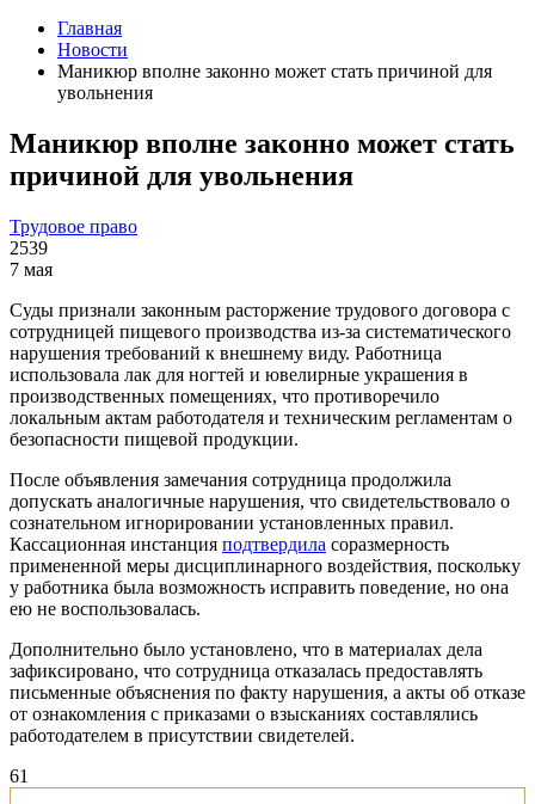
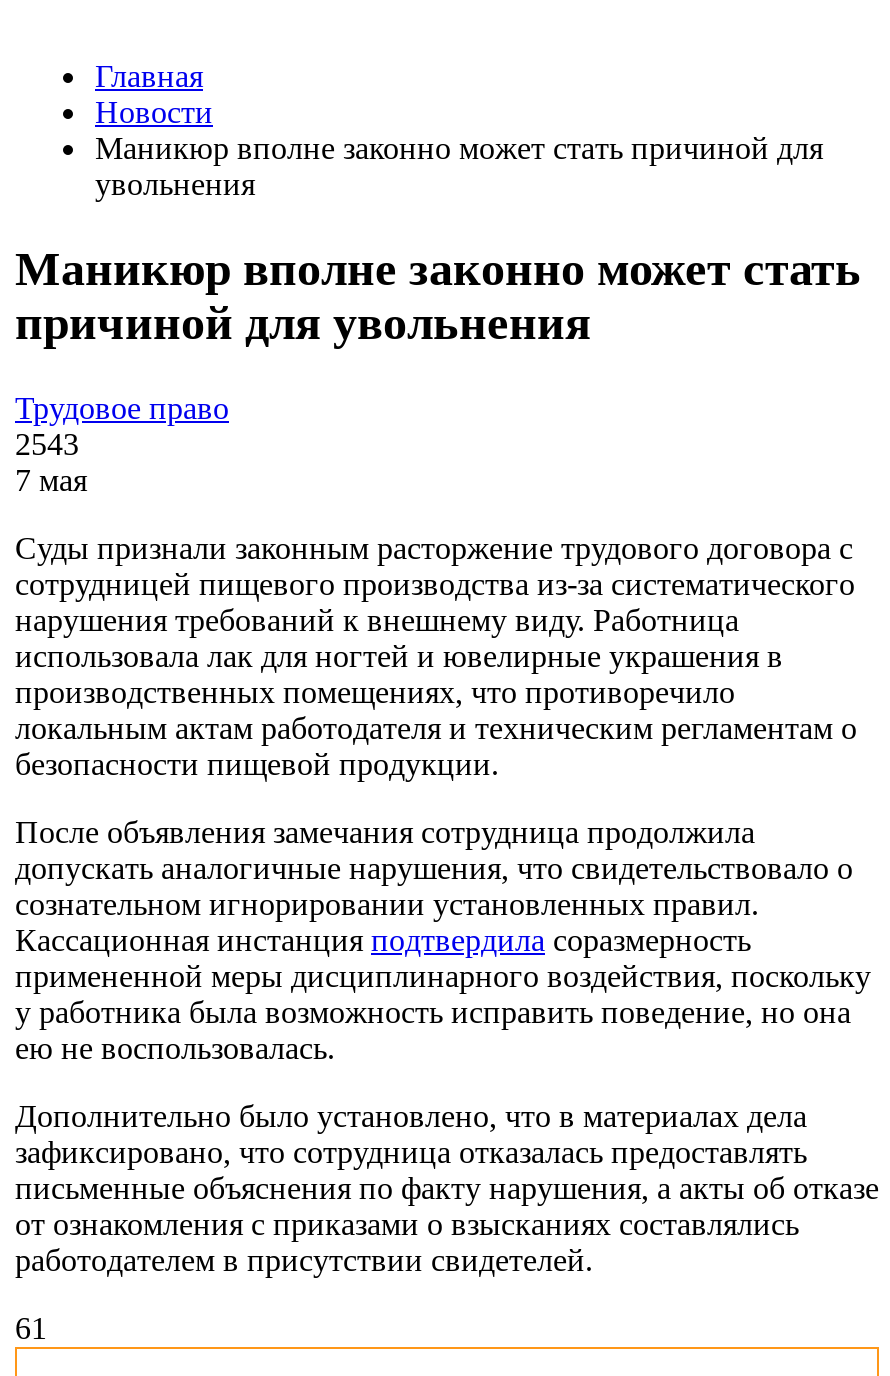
- 2539
+ 2543
